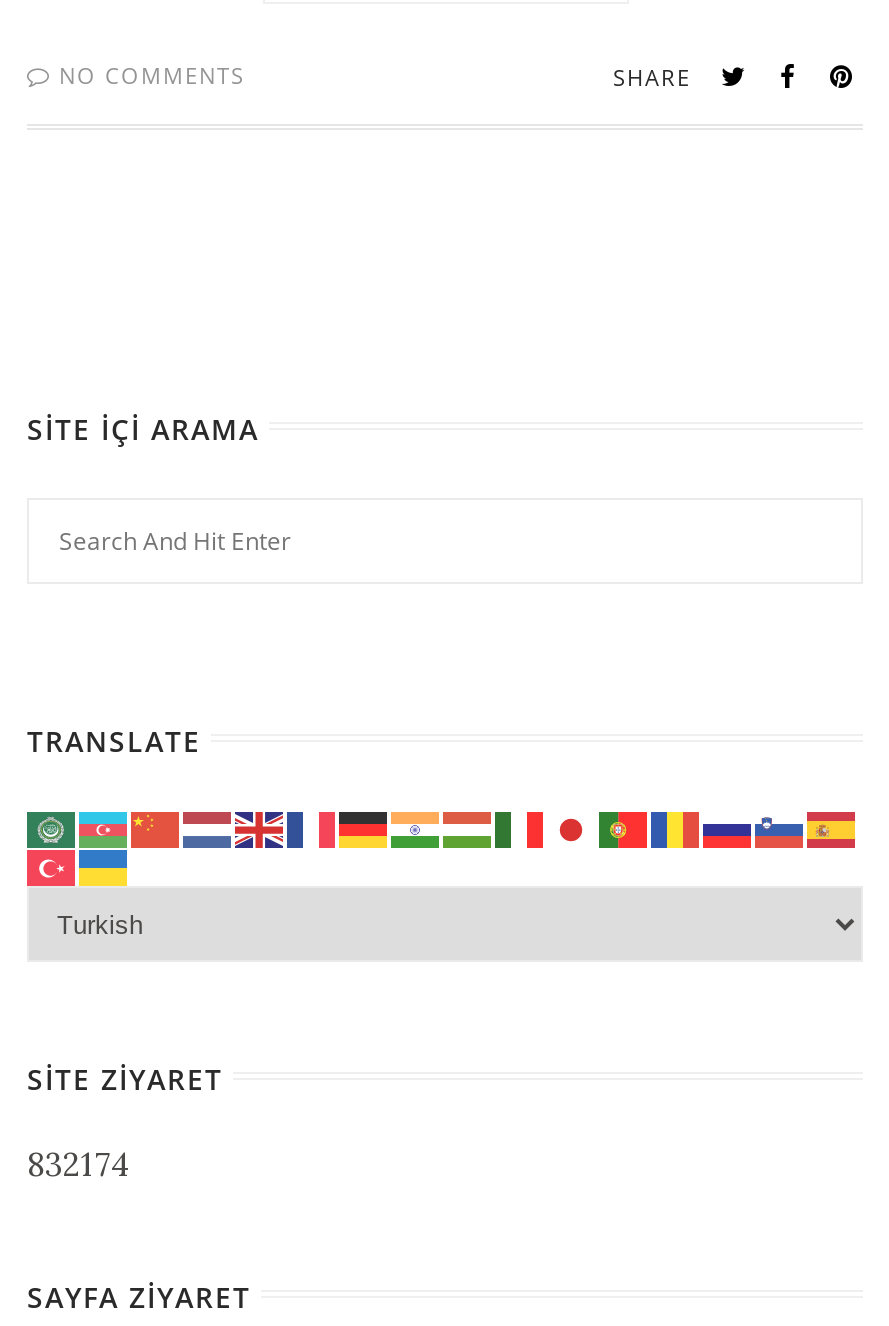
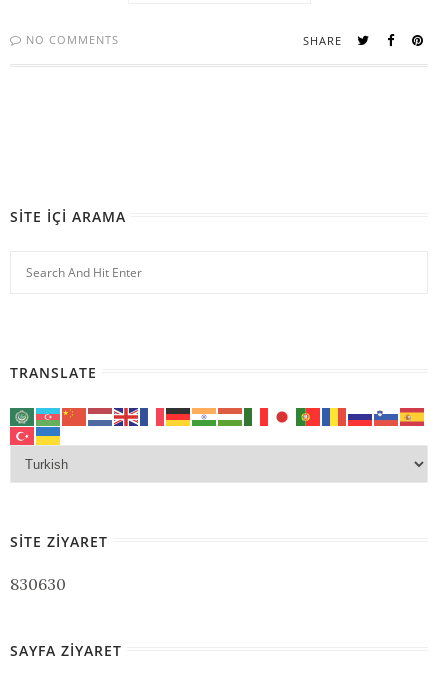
- 832174
+ 830630
